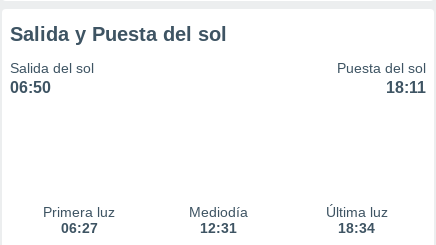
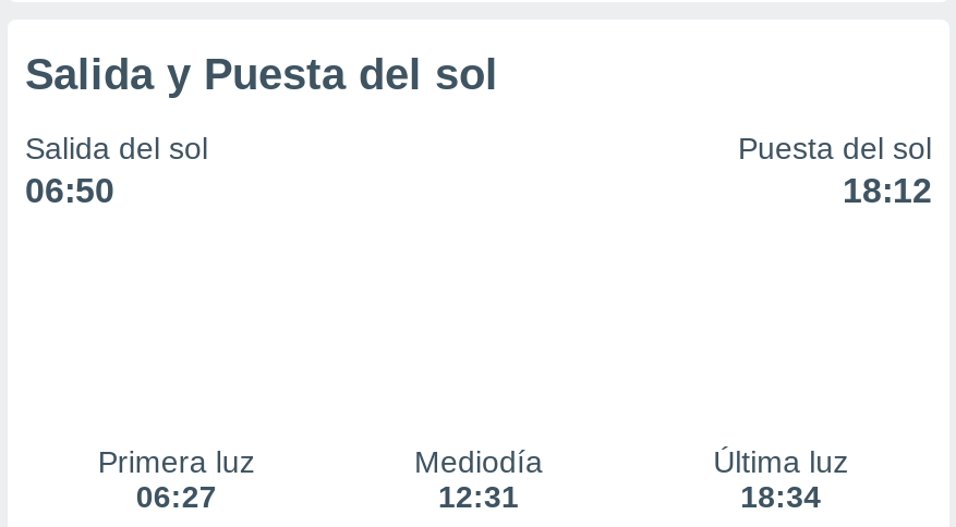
- 18:11
+ 18:12
